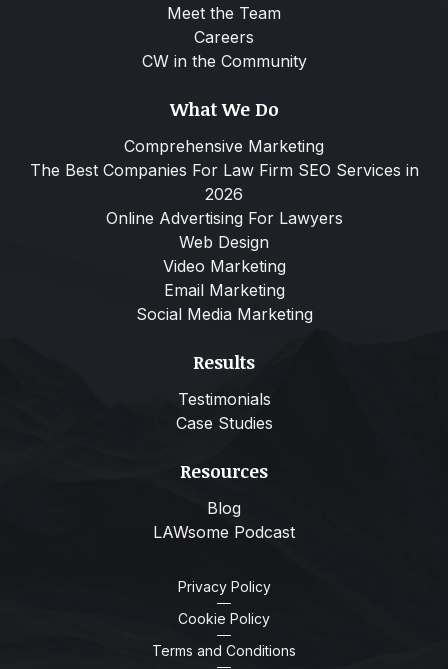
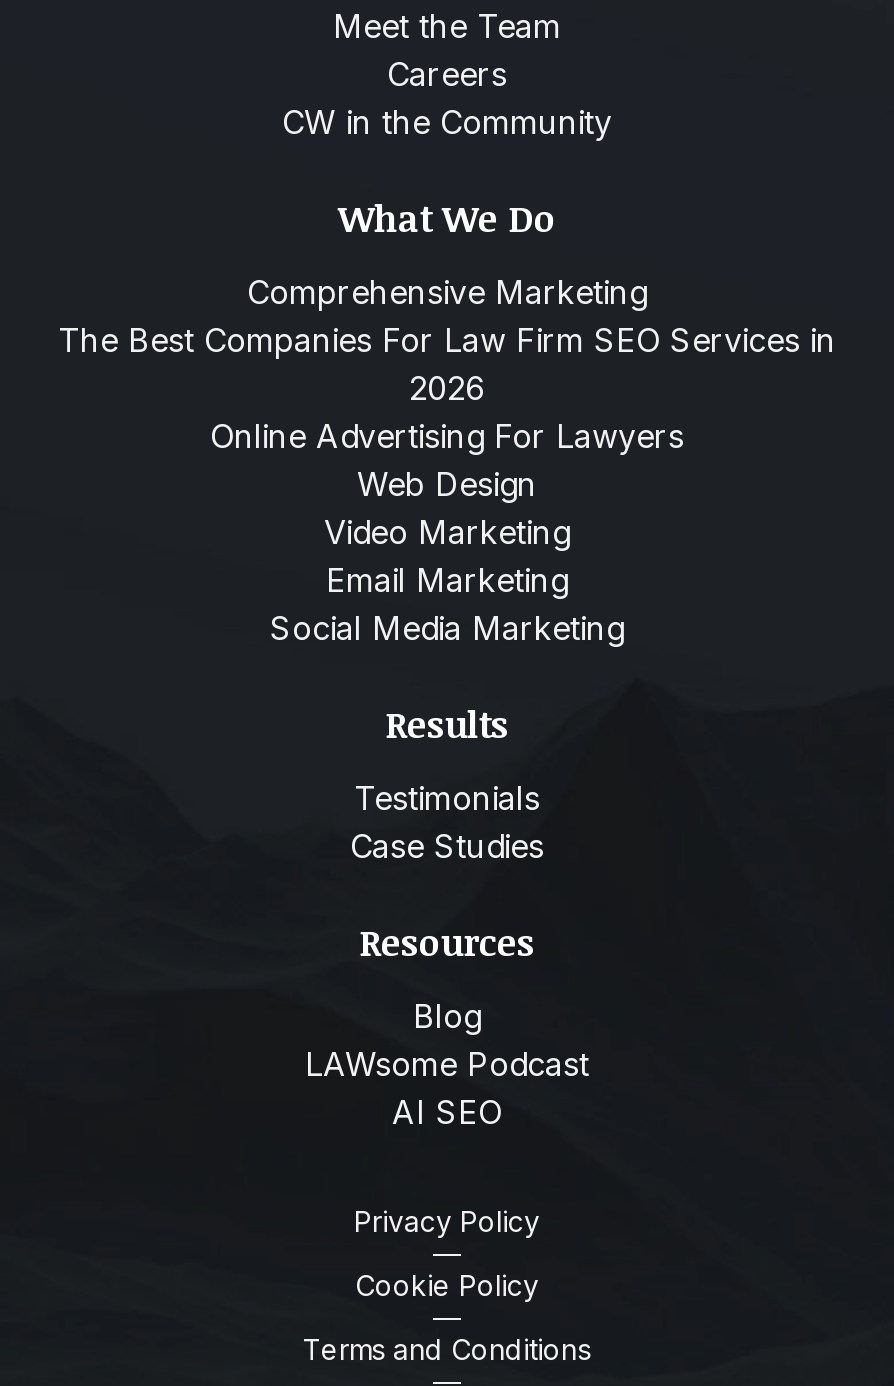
+ AI SEO
